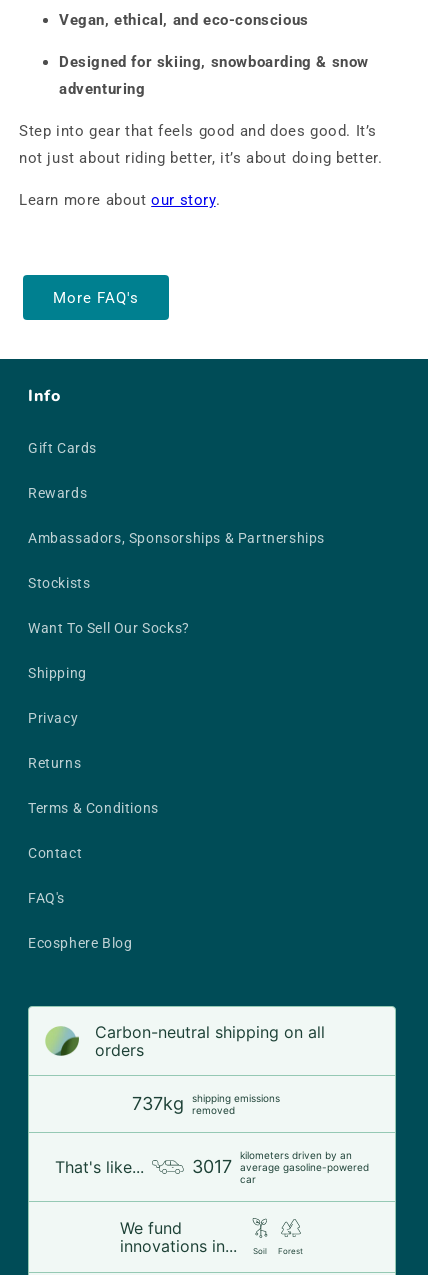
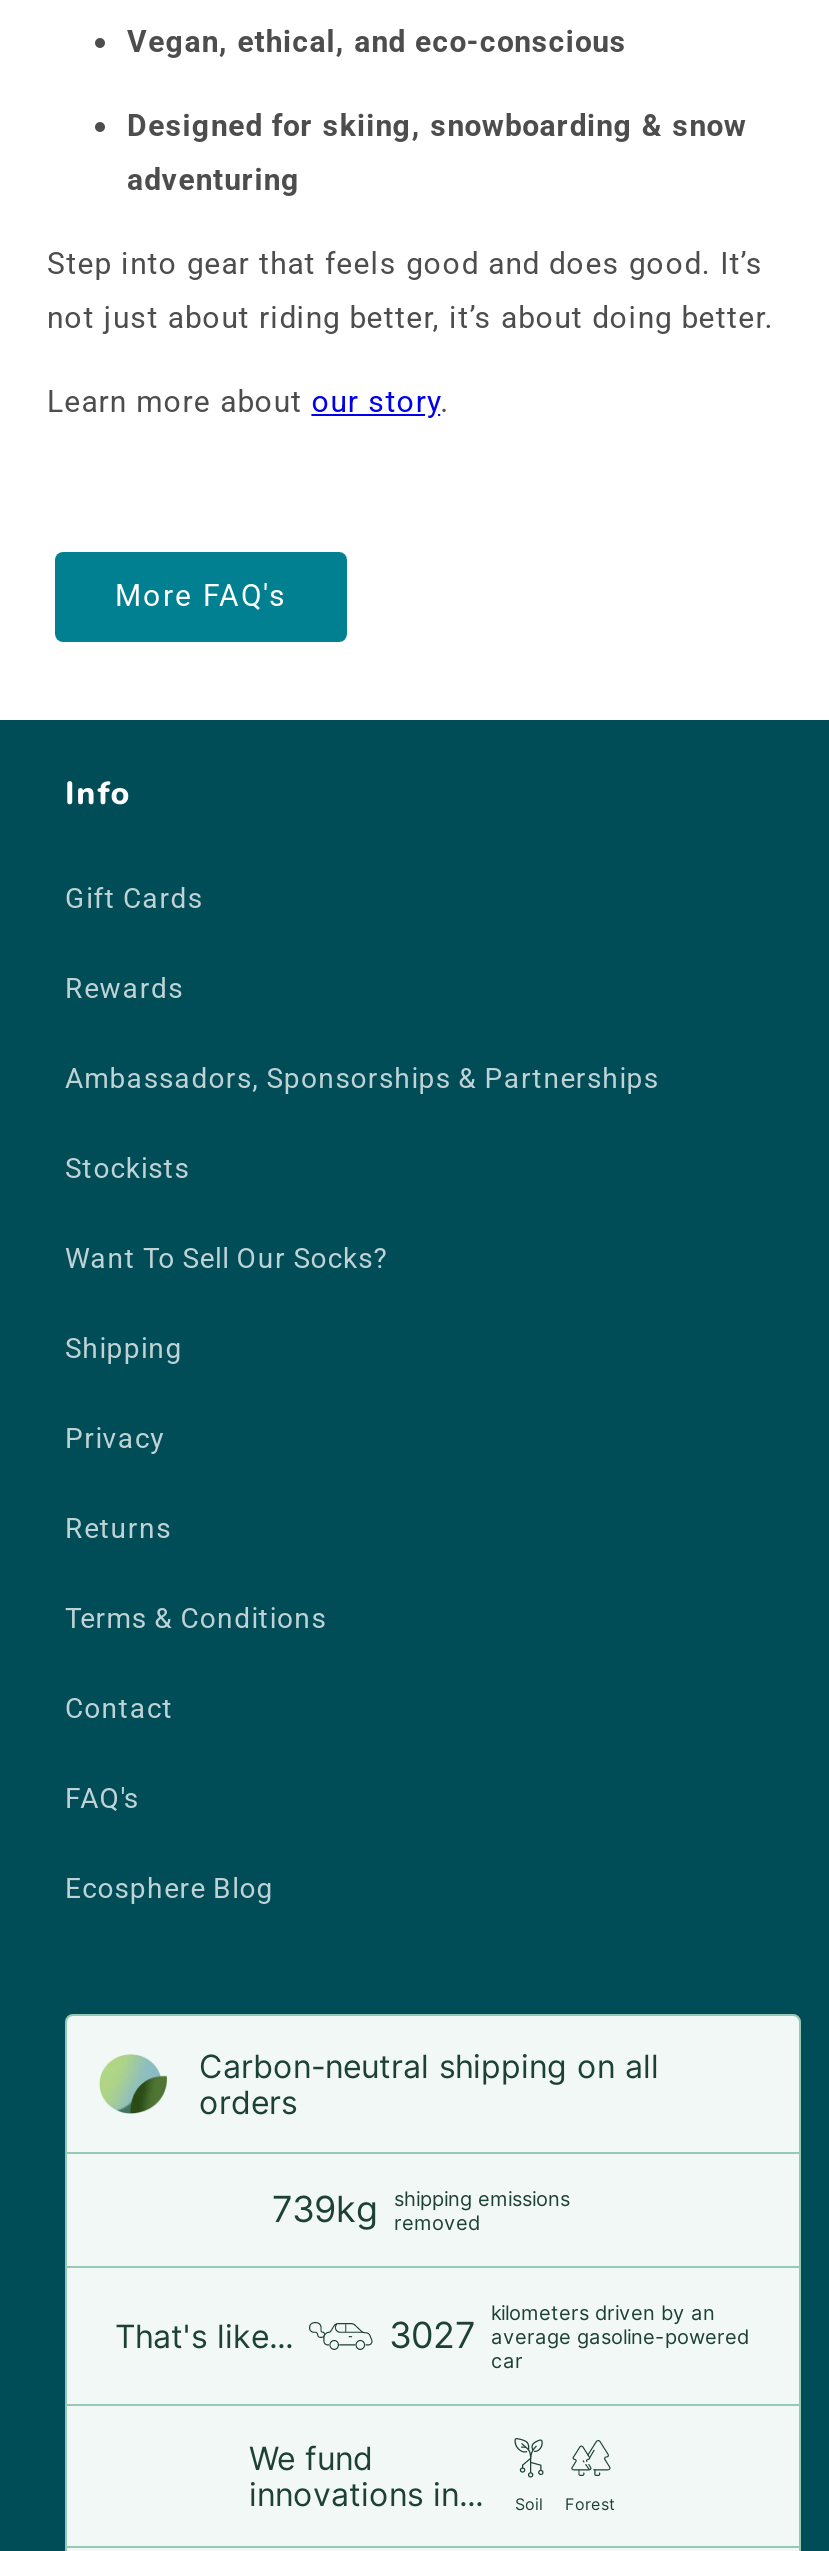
- 737kg shipping emissions removed
+ 739kg shipping emissions removed

- 3017 average gasoline-powered
+ 3027 average gasoline-powered
